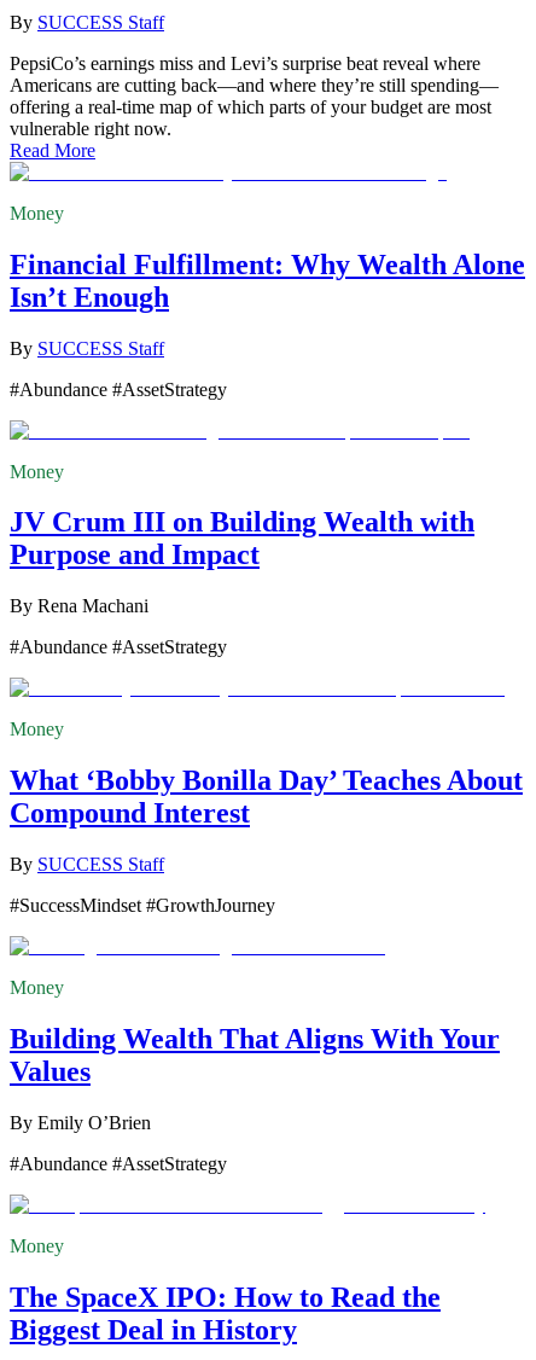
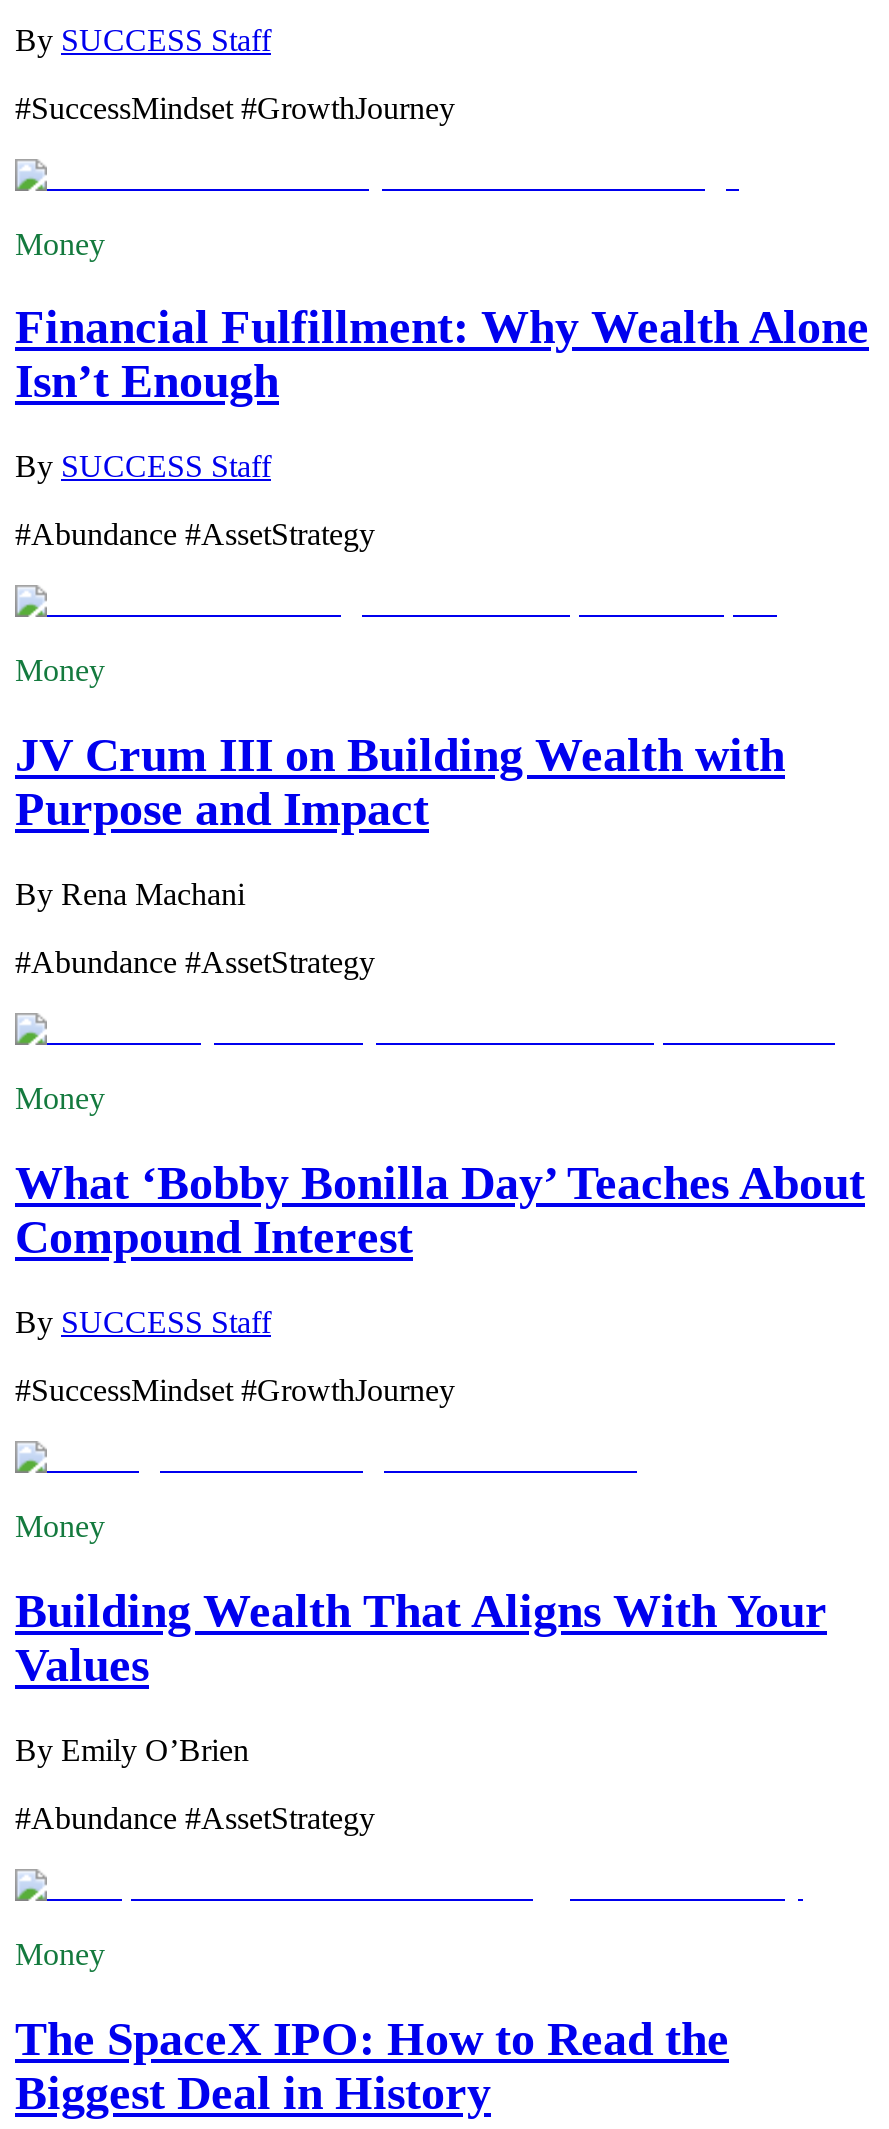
- PepsiCo’s earnings miss and Levi’s surprise beat reveal where
- Americans are cutting back—and where they’re still spending—
- offering a real-time map of which parts of your budget are most
- vulnerable right now.
- Read More
+ #SuccessMindset #GrowthJourney
